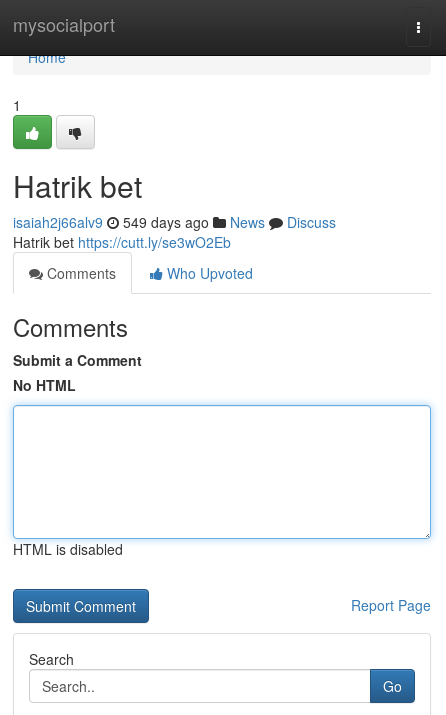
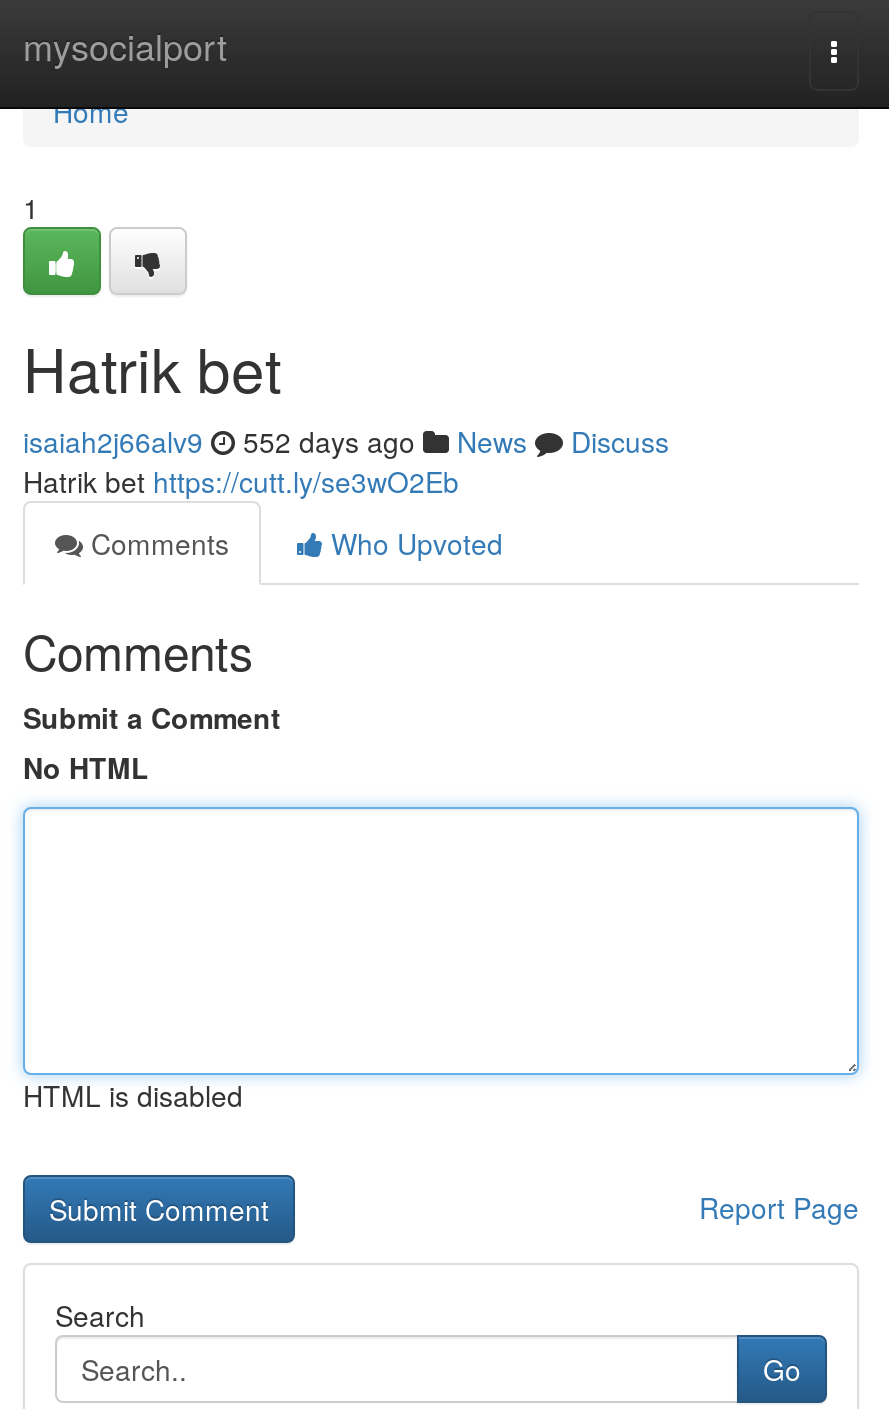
- isaiah2j66alv9 549 days ago News Discuss
+ isaiah2j66alv9 552 days ago News Discuss
